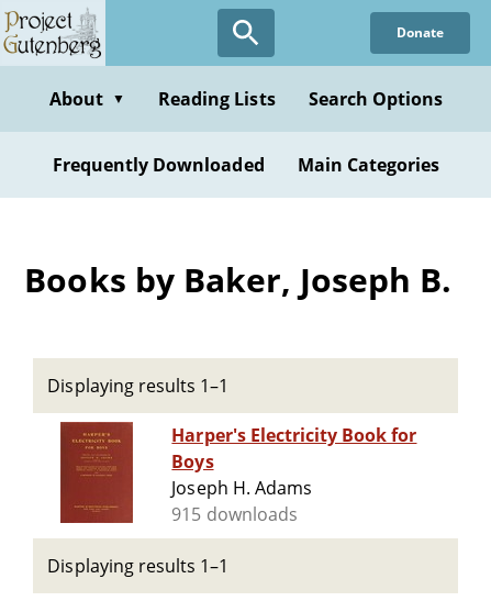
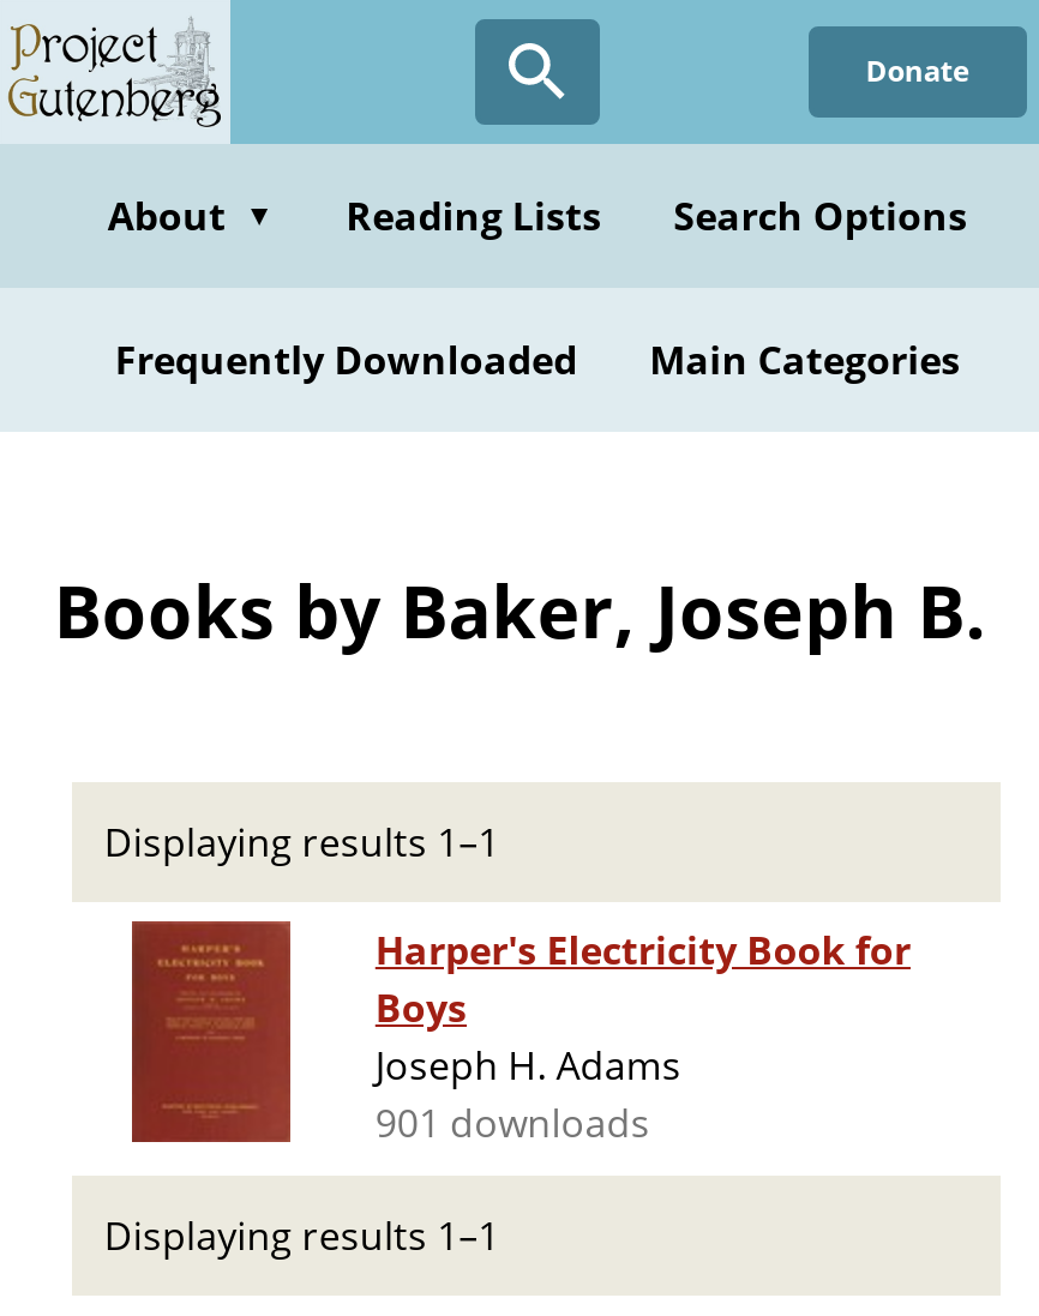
- 915 downloads
+ 901 downloads
